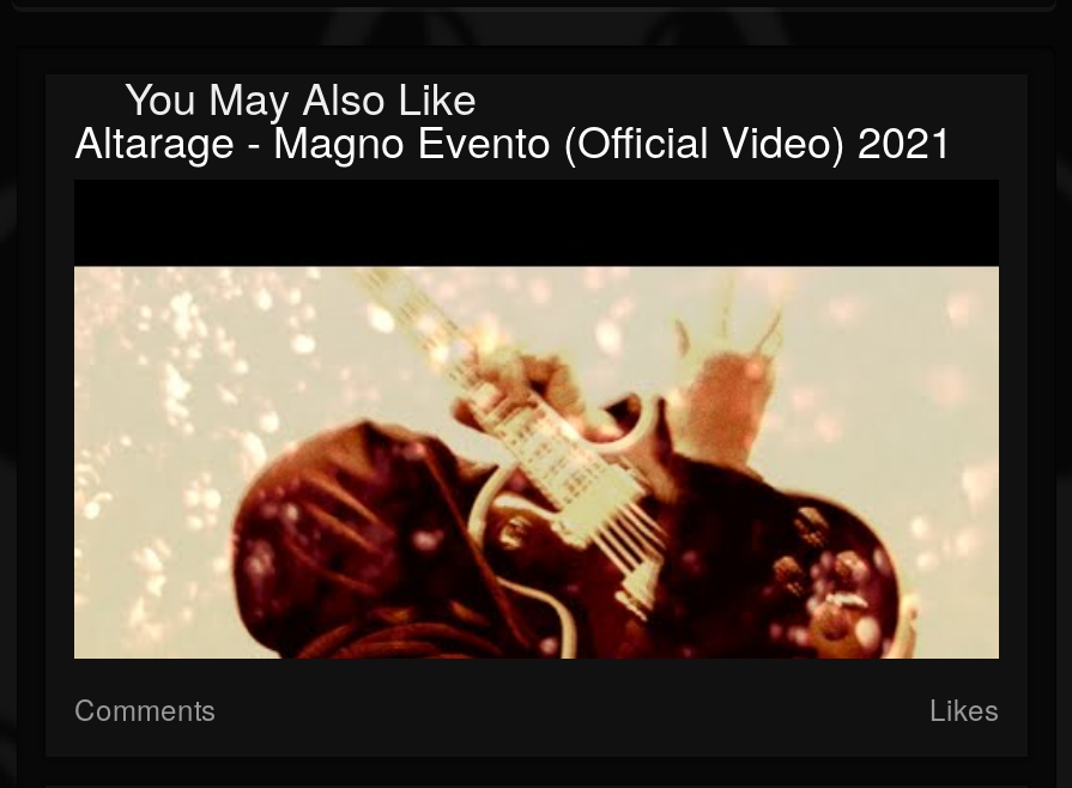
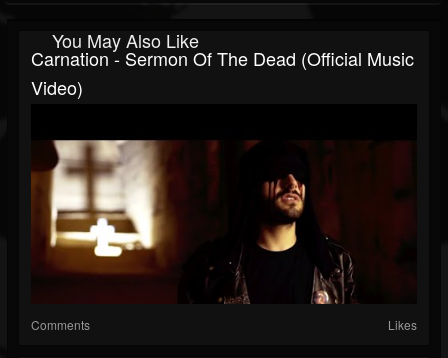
- Altarage - Magno Evento (official Video) 2021
+ Carnation - Sermon Of The Dead (official Music
+ Video)

- [image]
+ [image]
